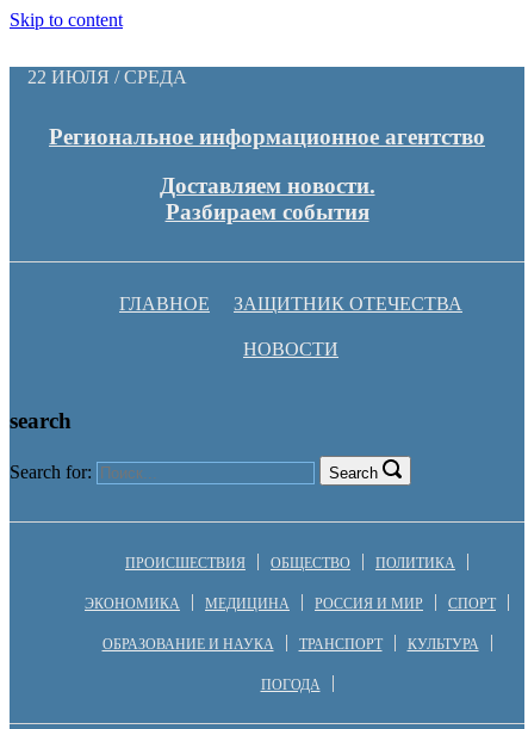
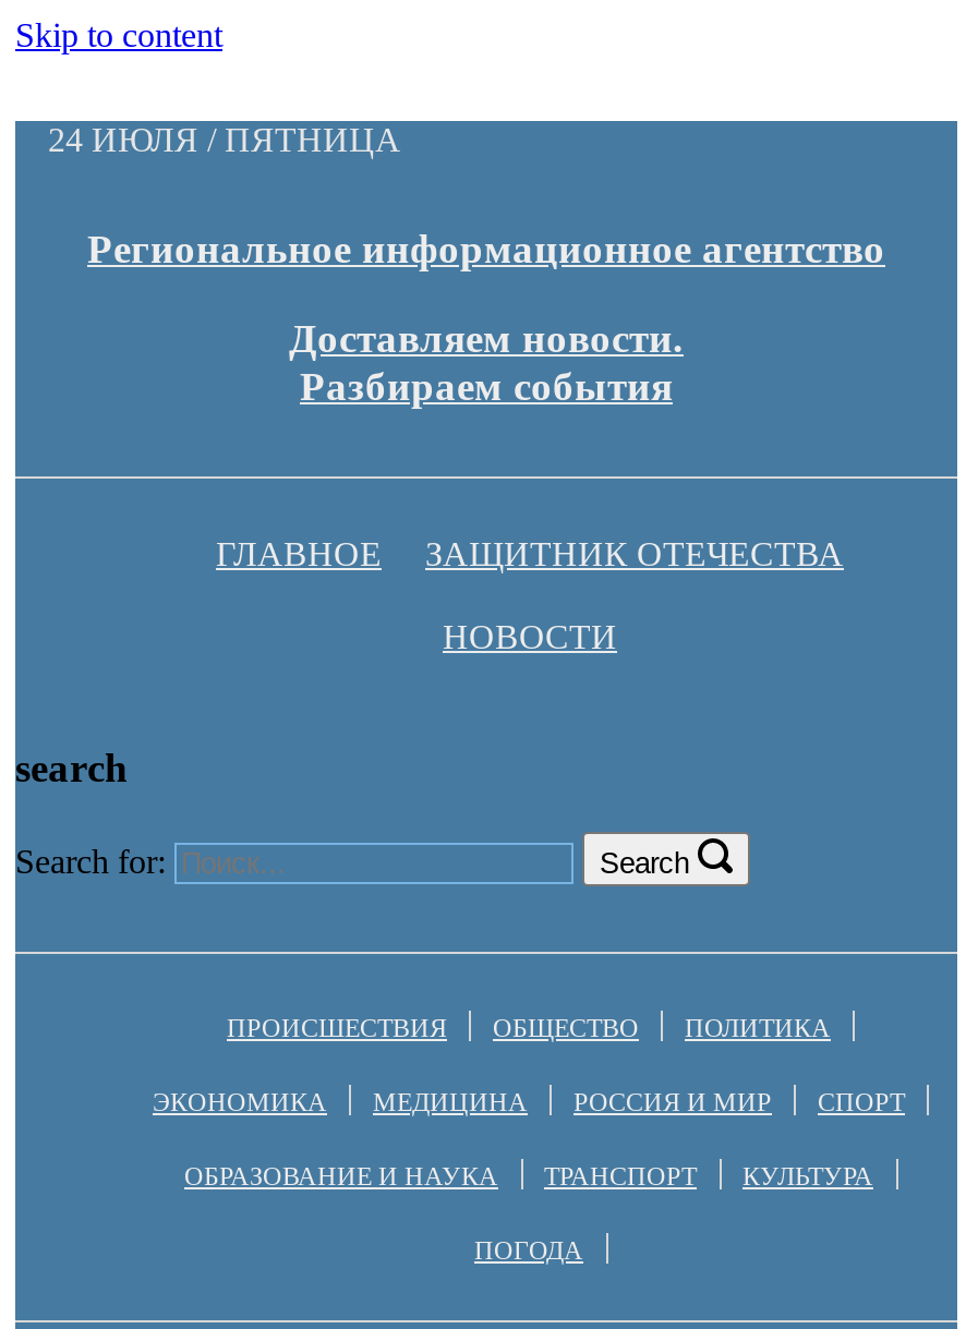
- 22 ИЮЛЯ / СРЕДА
+ 24 ИЮЛЯ / ПЯТНИЦА
